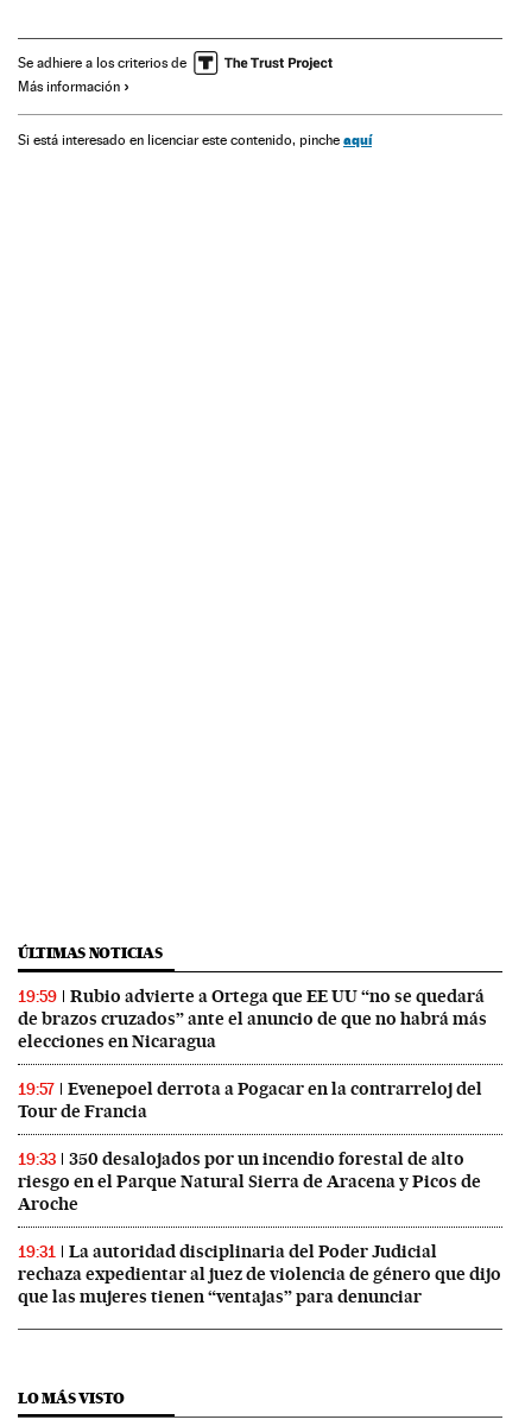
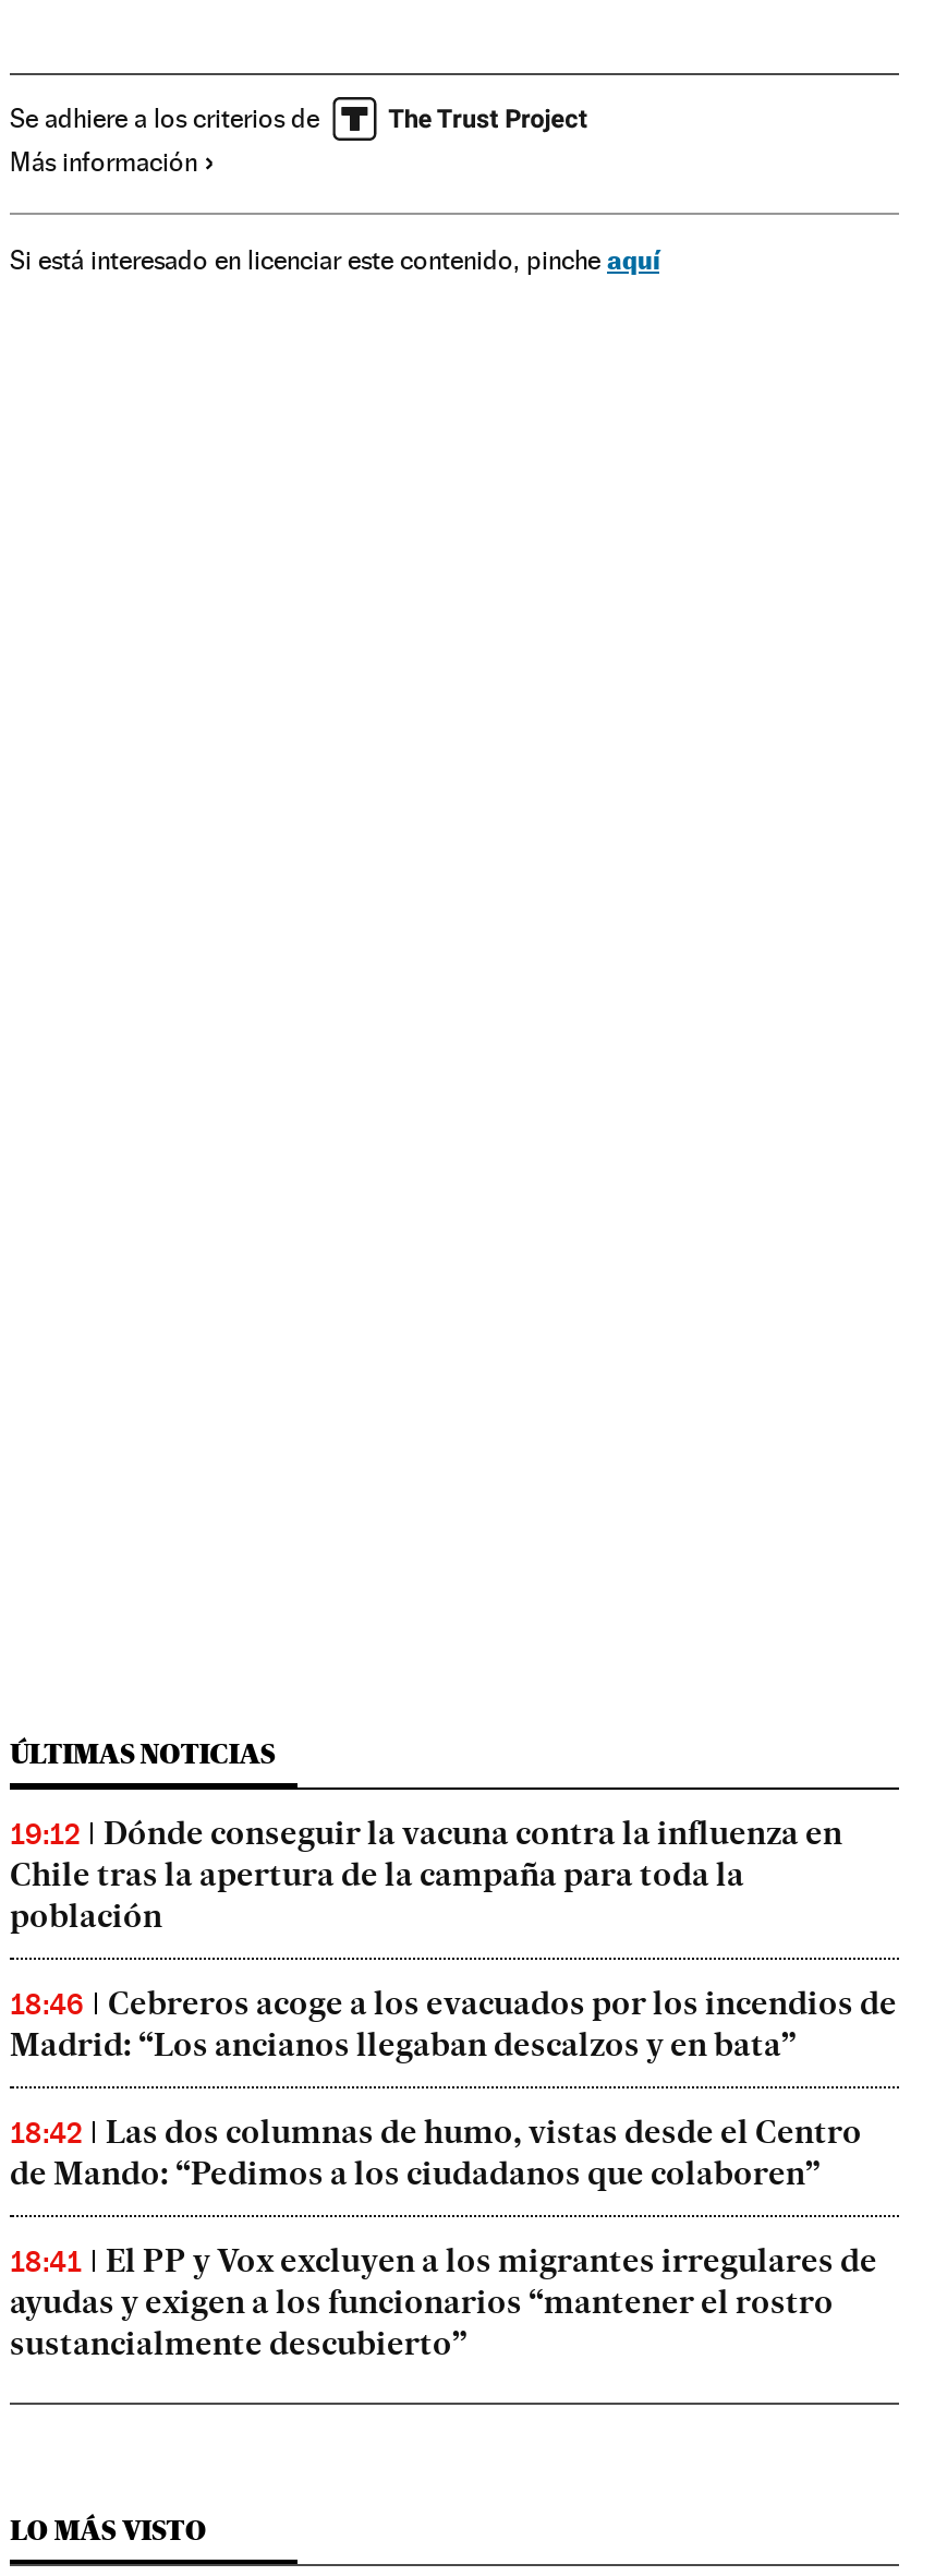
- 19:59
- Rubio advierte a Ortega que EE UU “no se quedará
- de brazos cruzados” ante el anuncio de que no habrá más
- elecciones en Nicaragua
+ 19:12
+ Dónde conseguir la vacuna contra la influenza en
+ Chile tras la apertura de la campaña para toda la
+ población

- 19:57
- Evenepoel derrota a Pogacar en la contrarreloj del
- Tour de Francia
+ 18:46
+ Cebreros acoge a los evacuados por los incendios de
+ Madrid: “Los ancianos llegaban descalzos y en bata”

- 19:33
- 350 desalojados por un incendio forestal de alto
- riesgo en el Parque Natural Sierra de Aracena y Picos de
- Aroche
+ 18:42
+ Las dos columnas de humo, vistas desde el Centro
+ de Mando: “Pedimos a los ciudadanos que colaboren”

- 19:31
- La autoridad disciplinaria del Poder Judicial
- rechaza expedientar al juez de violencia de género que dijo
- que las mujeres tienen “ventajas” para denunciar
+ 18:41
+ El PP y Vox excluyen a los migrantes irregulares de
+ ayudas y exigen a los funcionarios “mantener el rostro
+ sustancialmente descubierto”
